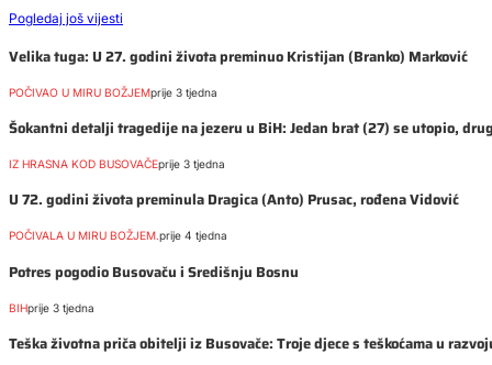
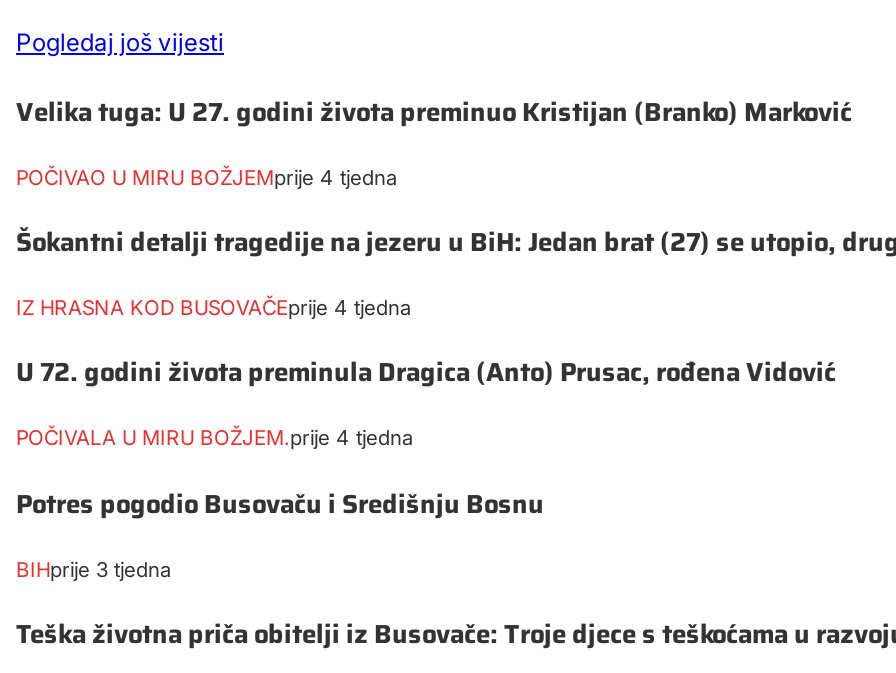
- POČIVAO U MIRU BOŽJEMprije 3 tjedna
+ POČIVAO U MIRU BOŽJEMprije 4 tjedna

- IZ HRASNA KOD BUSOVAČEprije 3 tjedna
+ IZ HRASNA KOD BUSOVAČEprije 4 tjedna
